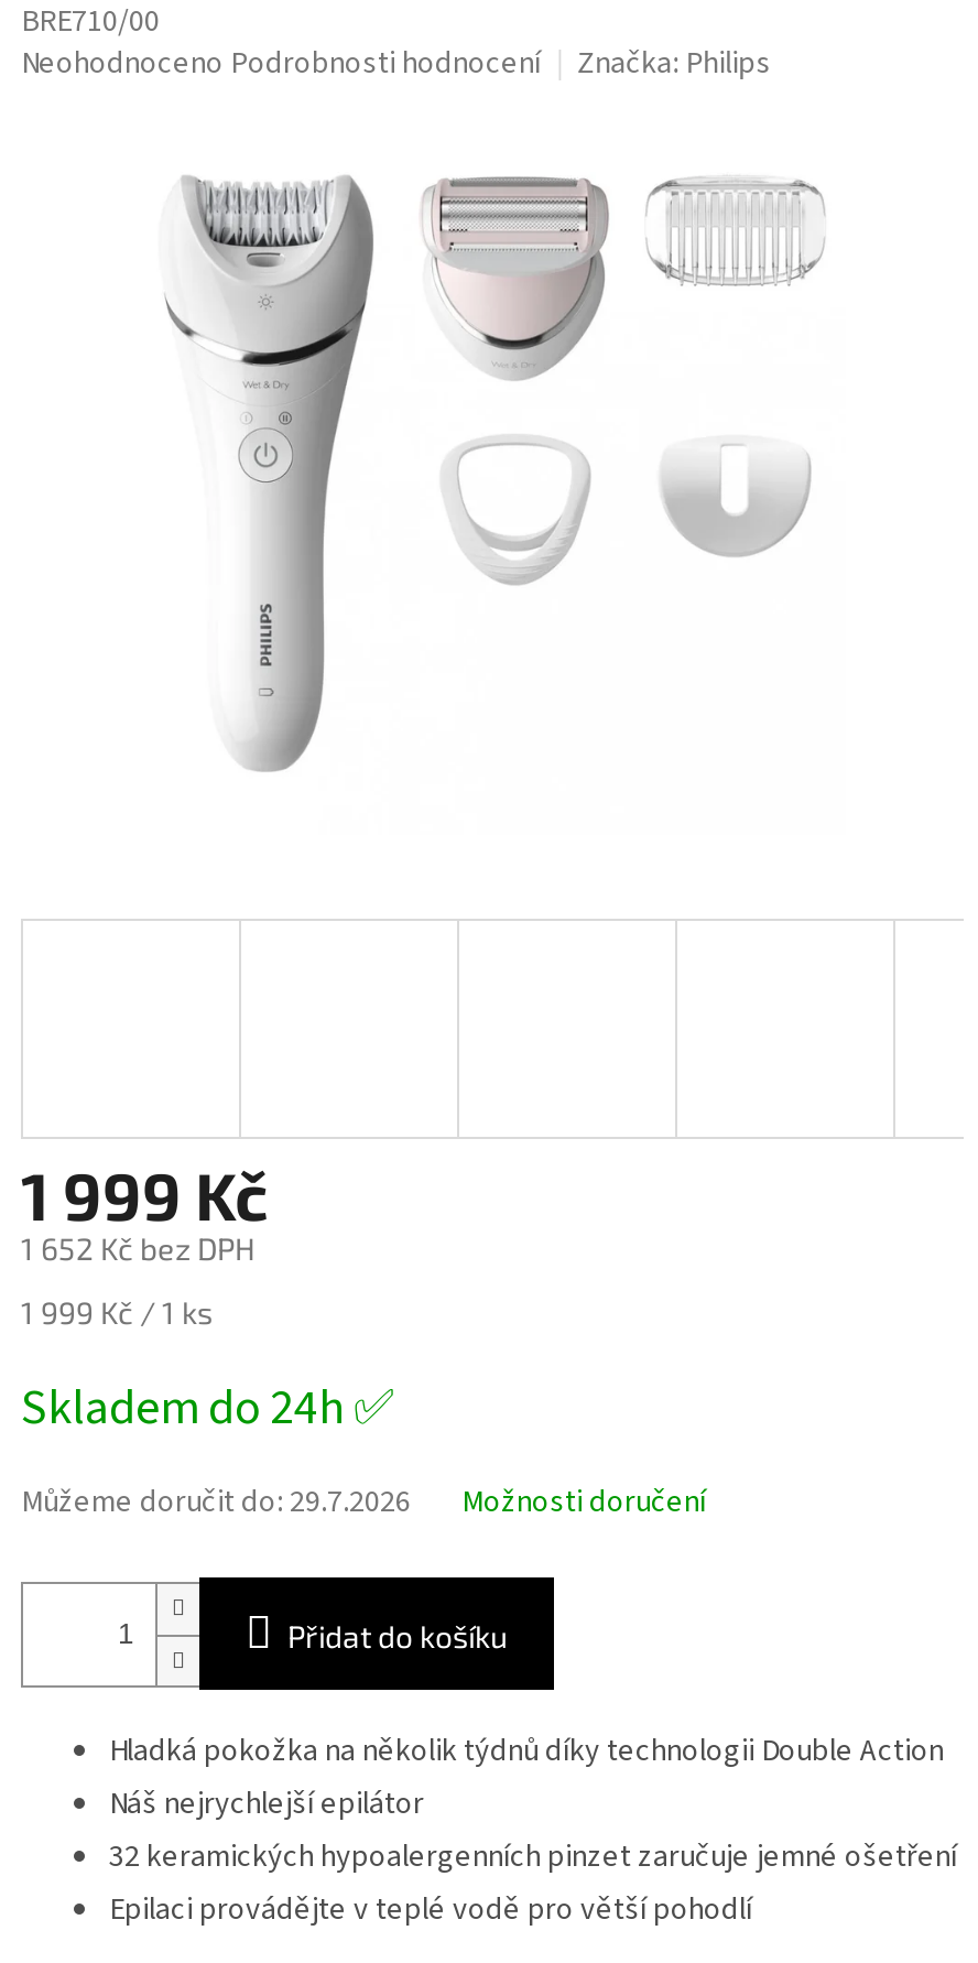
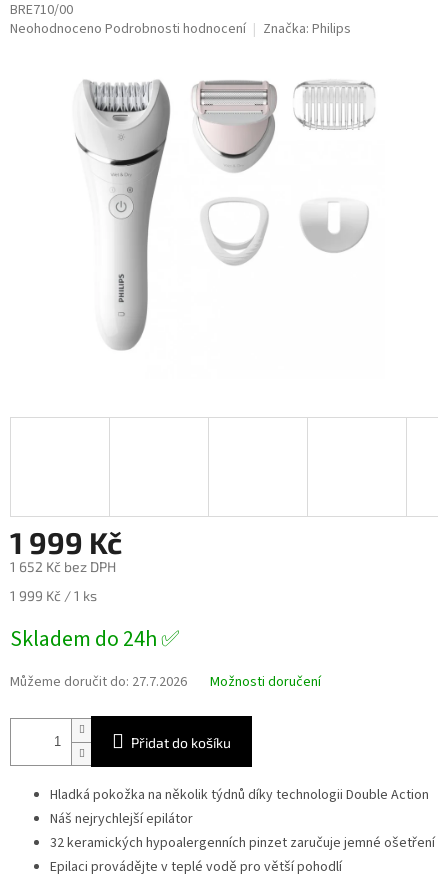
- Můžeme doručit do: 29.7.2026
+ Můžeme doručit do: 27.7.2026
